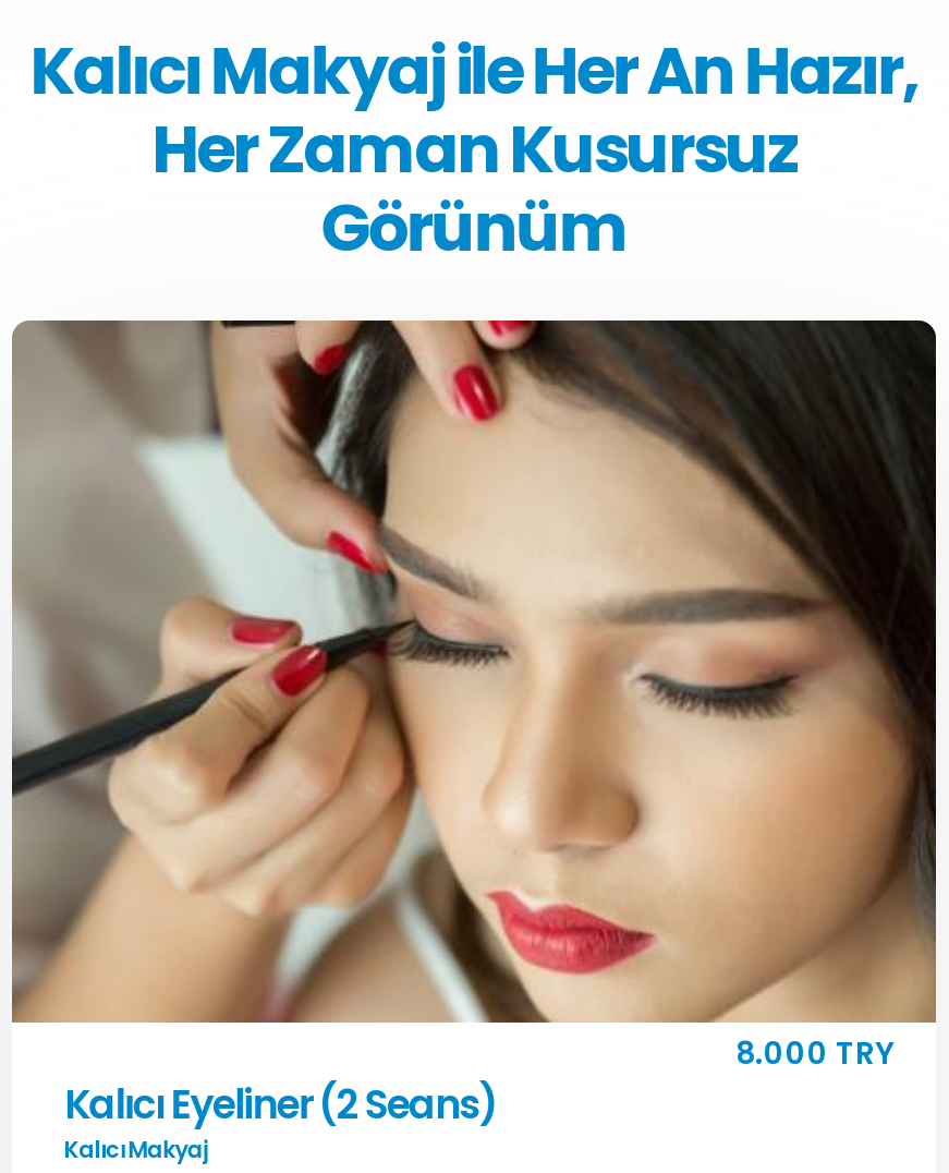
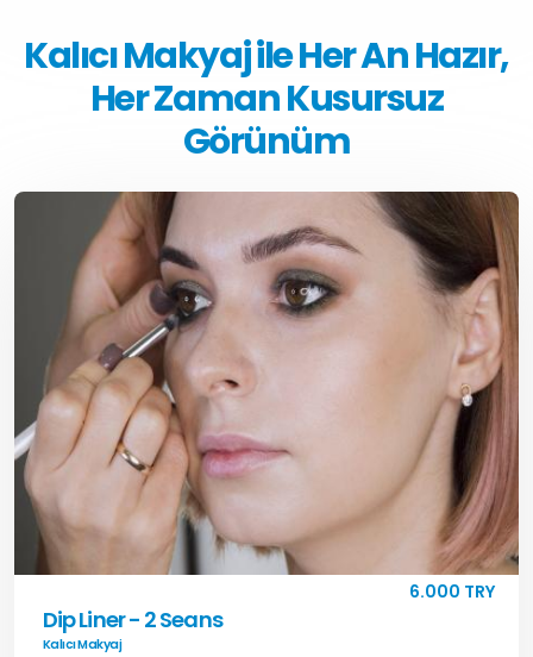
- [image]
- 8.000 TRY
- Kalıcı Eyeliner (2 Seans)
+ [image]
+ 6.000 TRY
+ Dip Liner - 2 Seans
